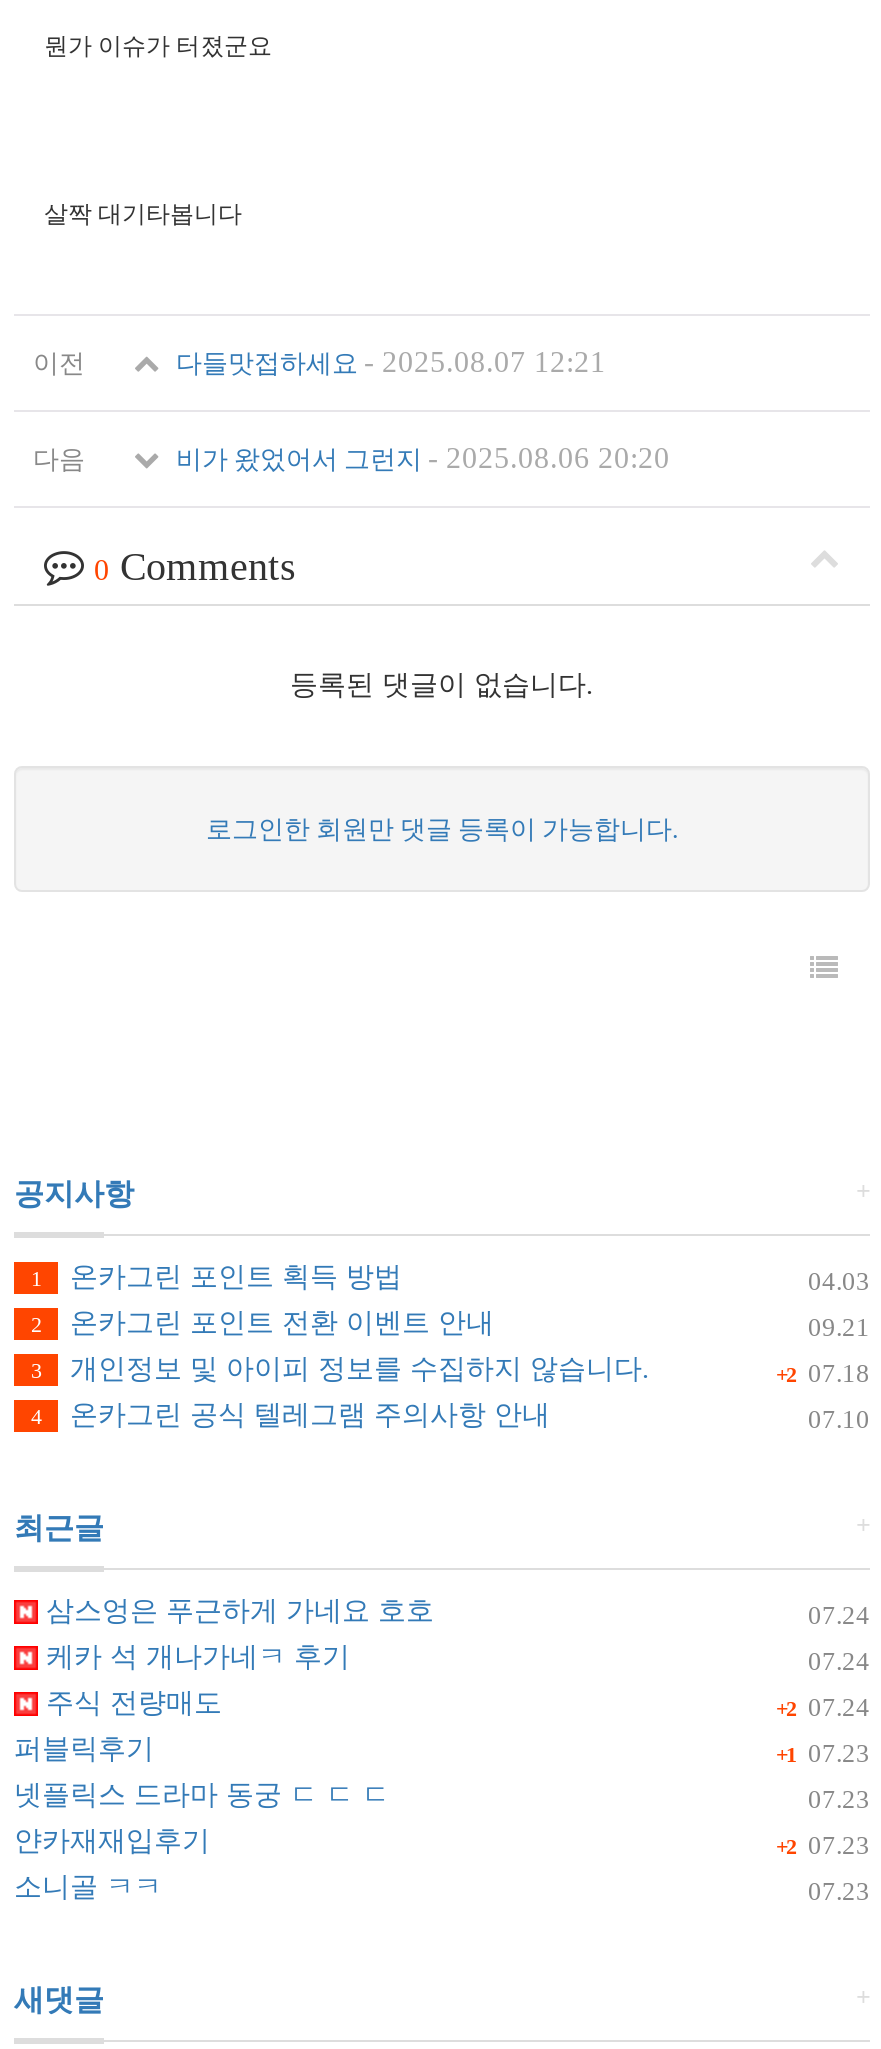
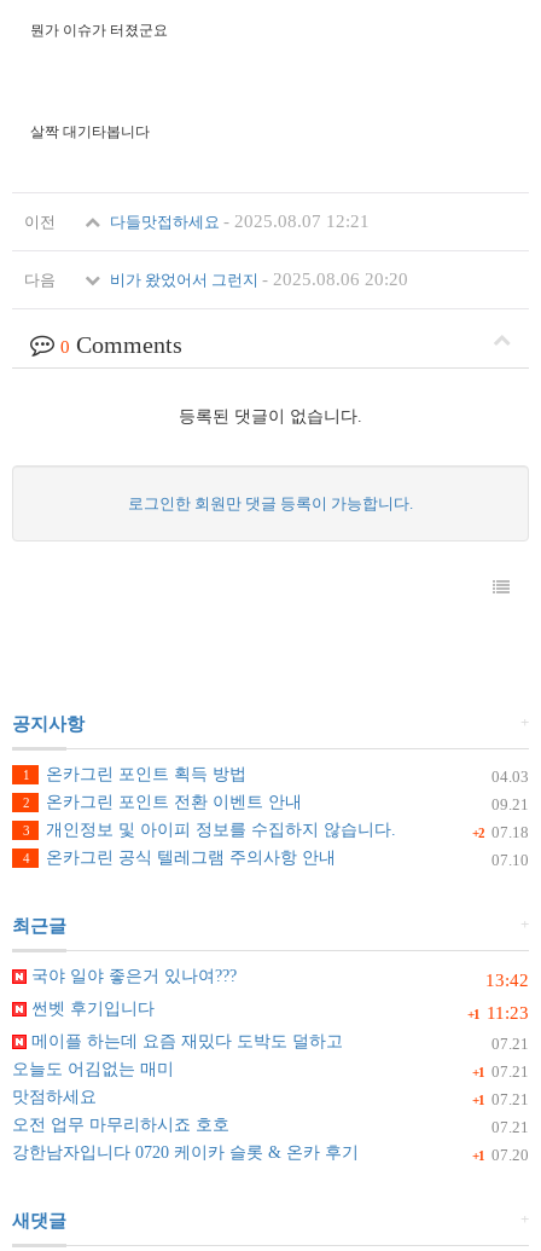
- 07.24
- 삼스엉은 푸근하게 가네요 호호
+ 13:42
+ 국야 일야 좋은거 있나여???

- 07.24
- 케카 석 개나가네ㅋ 후기
+ +1 11:23
+ 썬벳 후기입니다

- +2 07.24
- 주식 전량매도
+ 07.21
+ 메이플 하는데 요즘 재밌다 도박도 덜하고

- +1 07.23
- 퍼블릭후기
+ +1 07.21
+ 오늘도 어김없는 매미

- 07.23
- 넷플릭스 드라마 동궁 ㄷ ㄷ ㄷ
+ +1 07.21
+ 맛점하세요

- +2 07.23
- 얀카재재입후기
+ 07.21
+ 오전 업무 마무리하시죠 호호

- 07.23
- 소니골 ㅋㅋ
+ +1 07.20
+ 강한남자입니다 0720 케이카 슬롯 & 온카 후기
